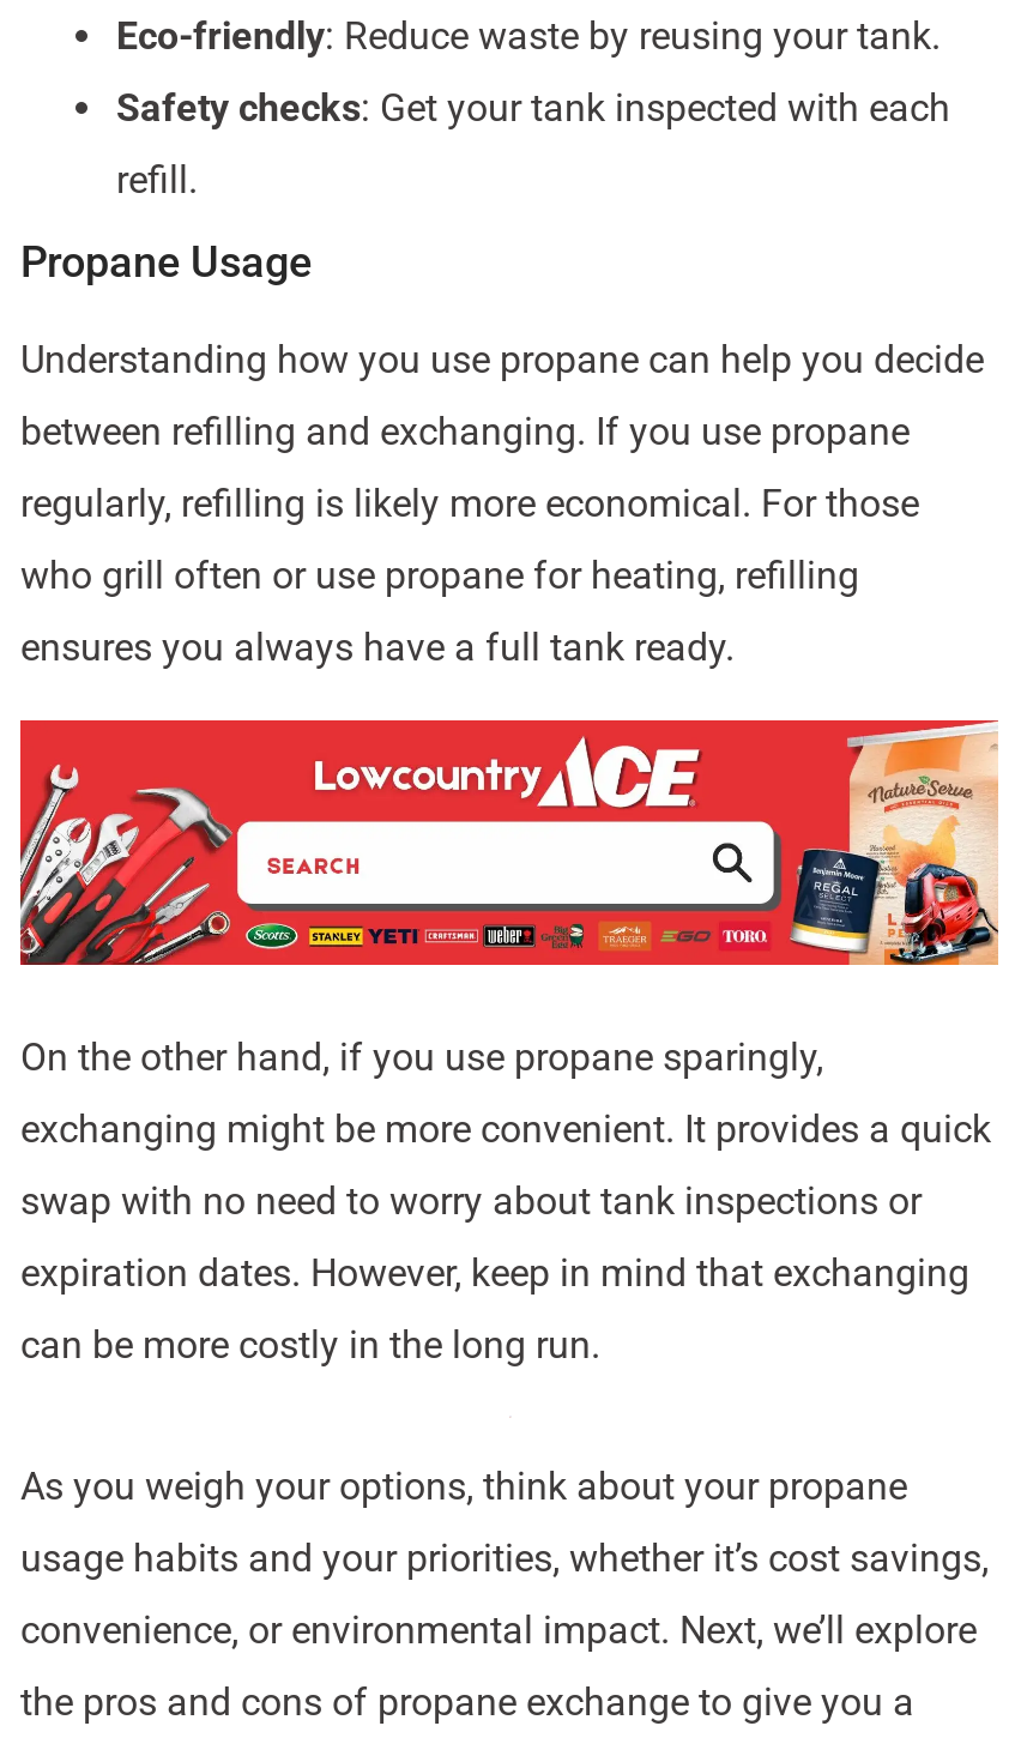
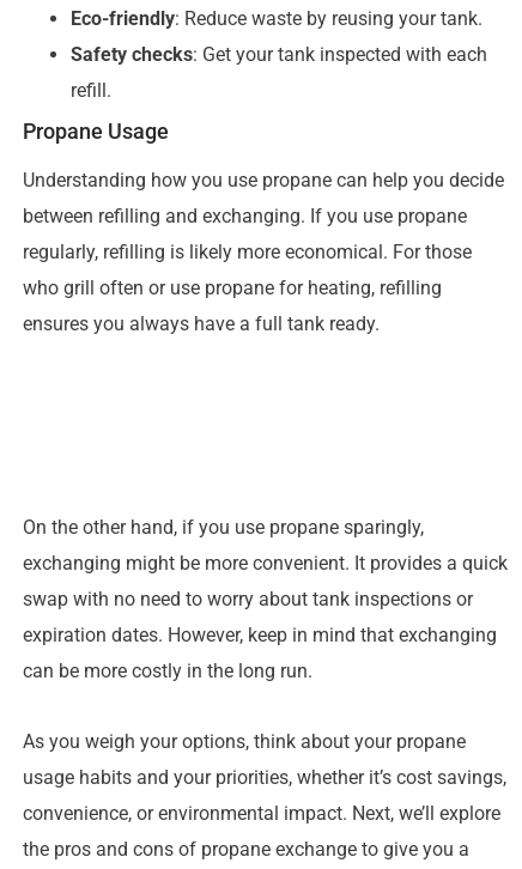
- [image]
